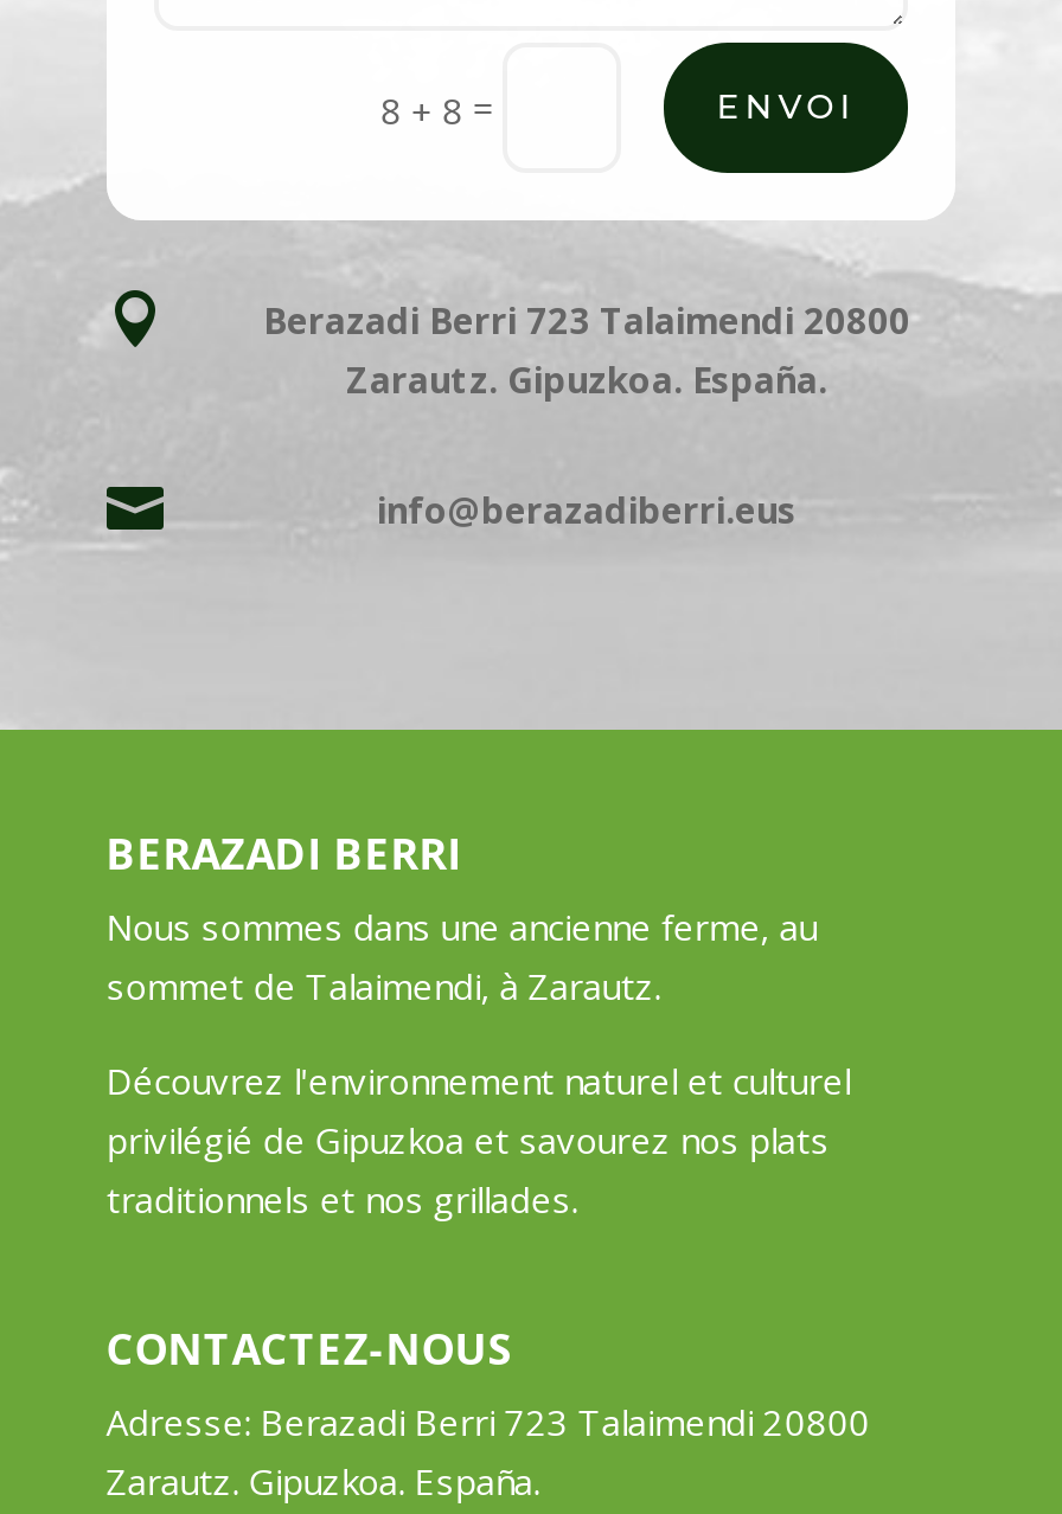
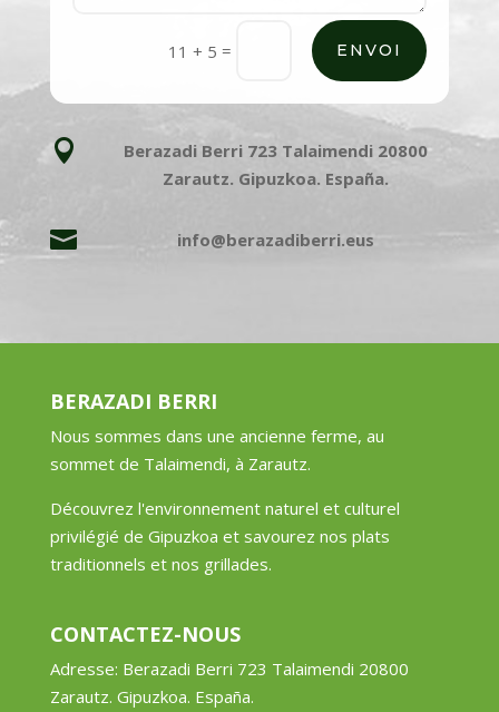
- 8 + 8 =
+ 11 + 5 =
